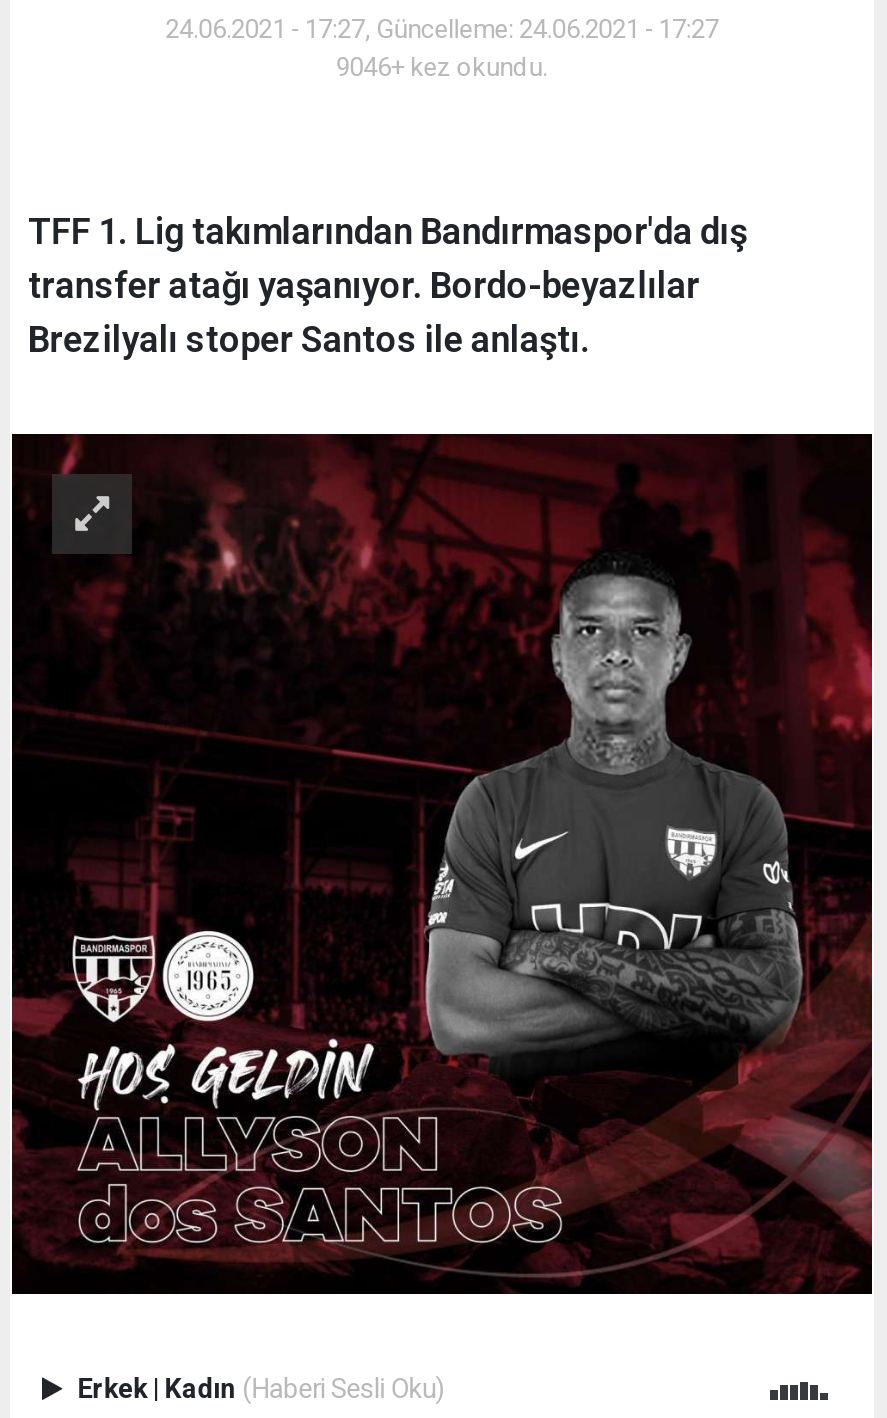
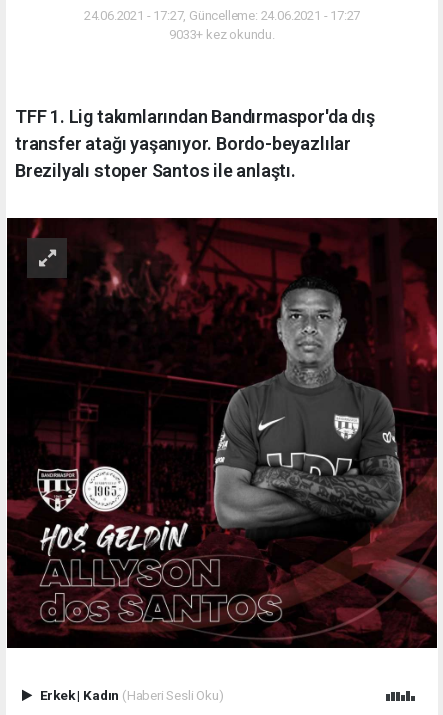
- 9046+ kez okundu.
+ 9033+ kez okundu.
